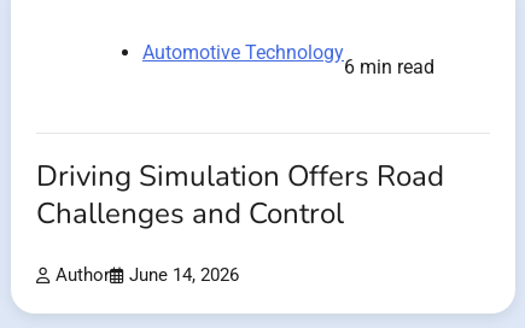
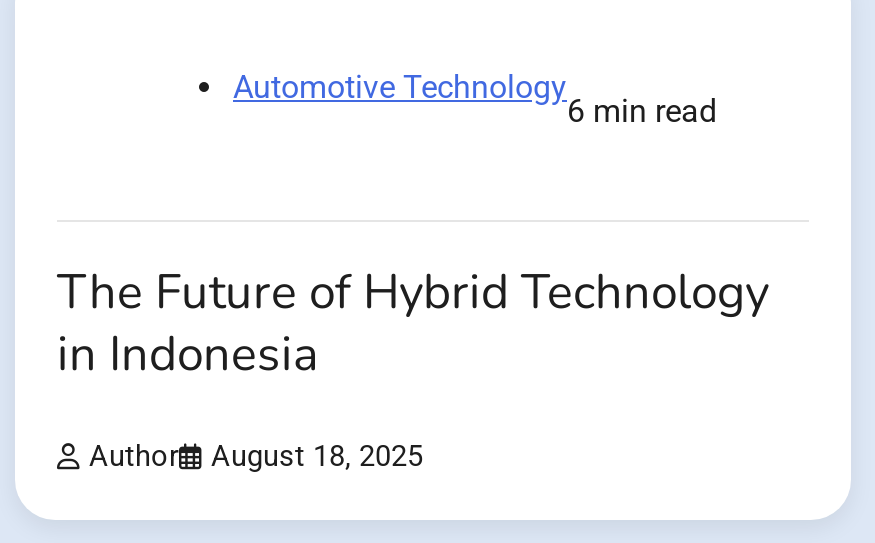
- Driving Simulation Offers Road
- Challenges and Control
+ The Future of Hybrid Technology
+ in Indonesia

- Author June 14, 2026
+ Author August 18, 2025
